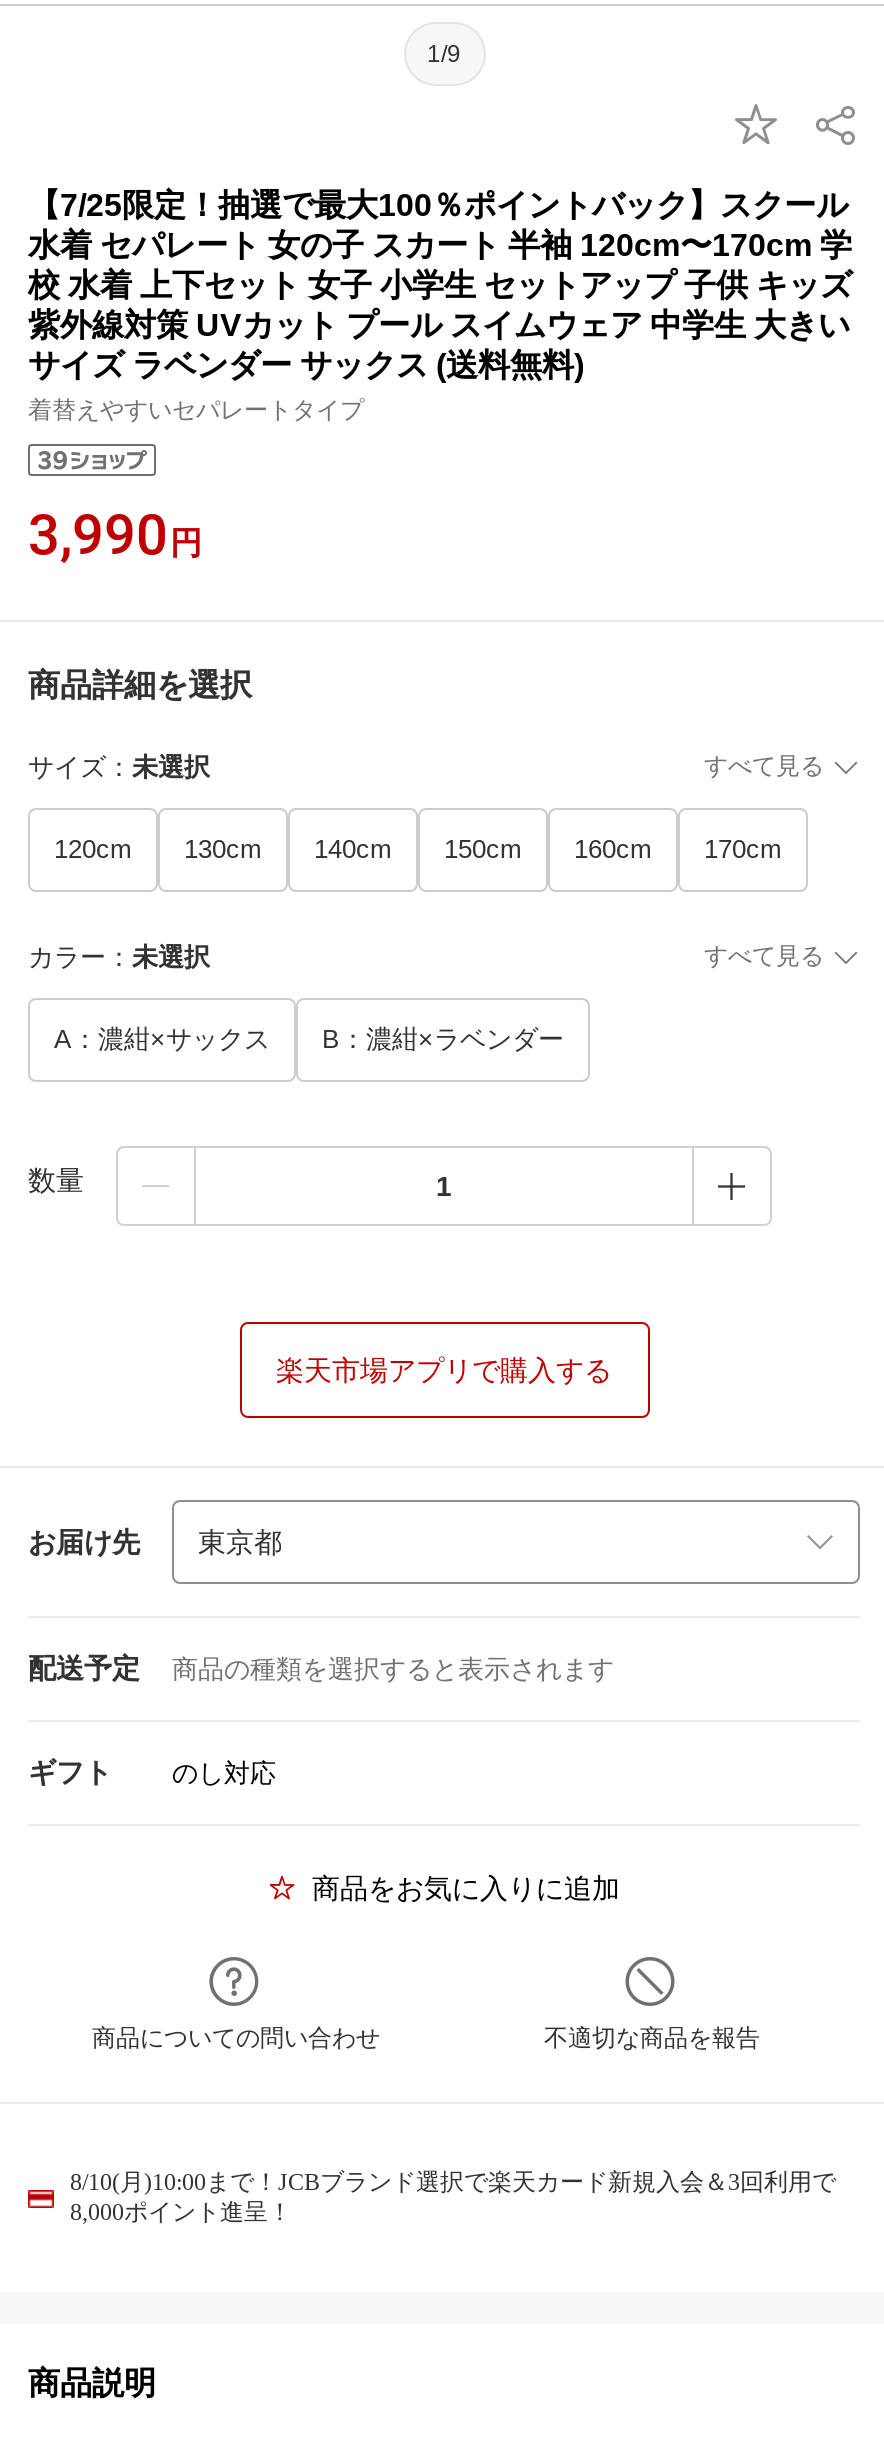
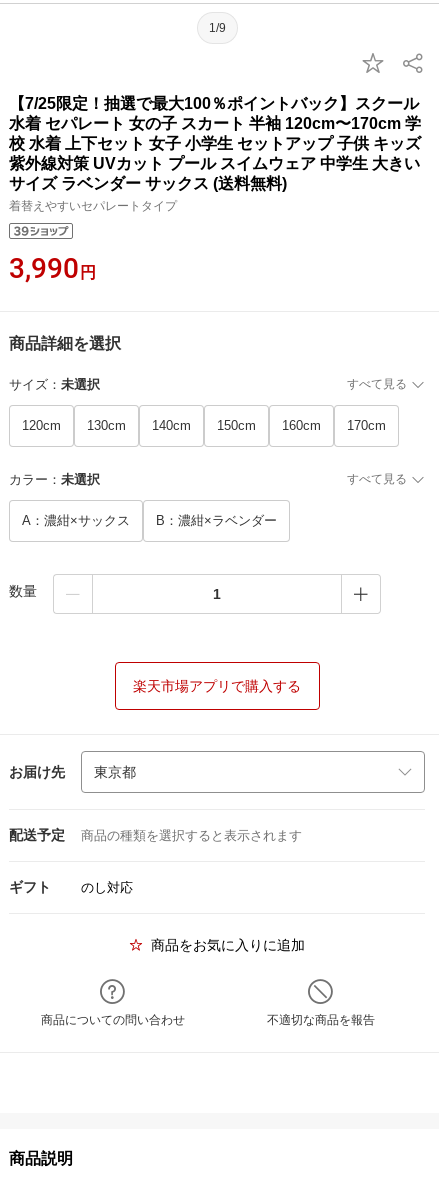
- 8/10(月)10:00まで！JCBブランド選択で楽天カード新規入会＆3回利用で
- 8,000ポイント進呈！
